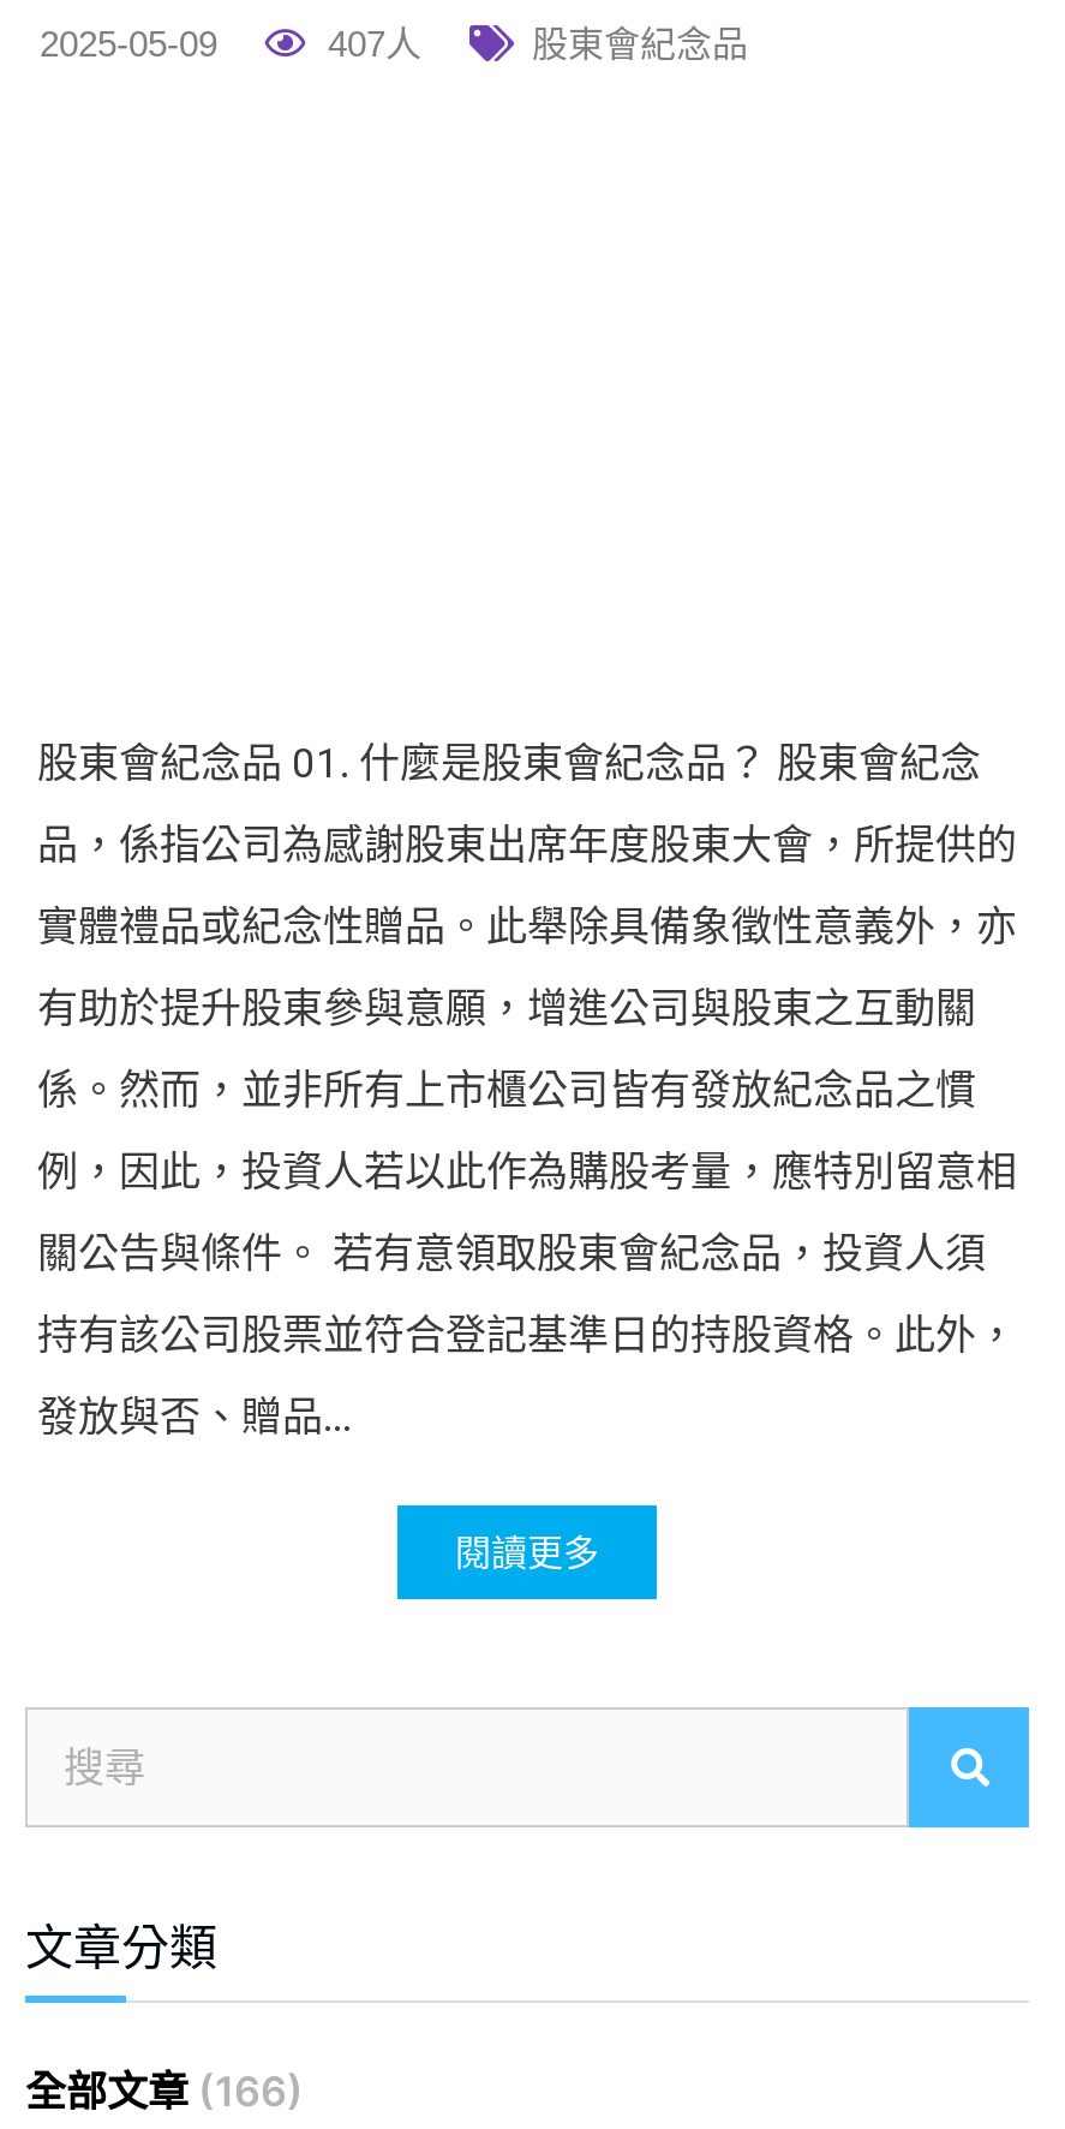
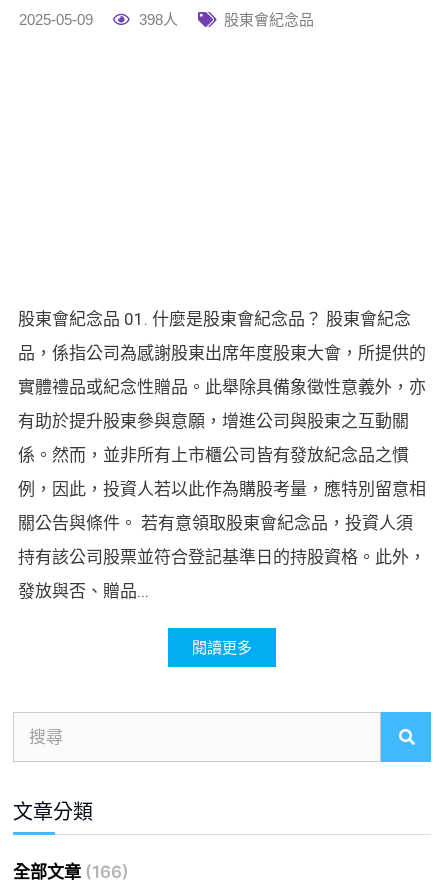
- 407人
+ 398人
